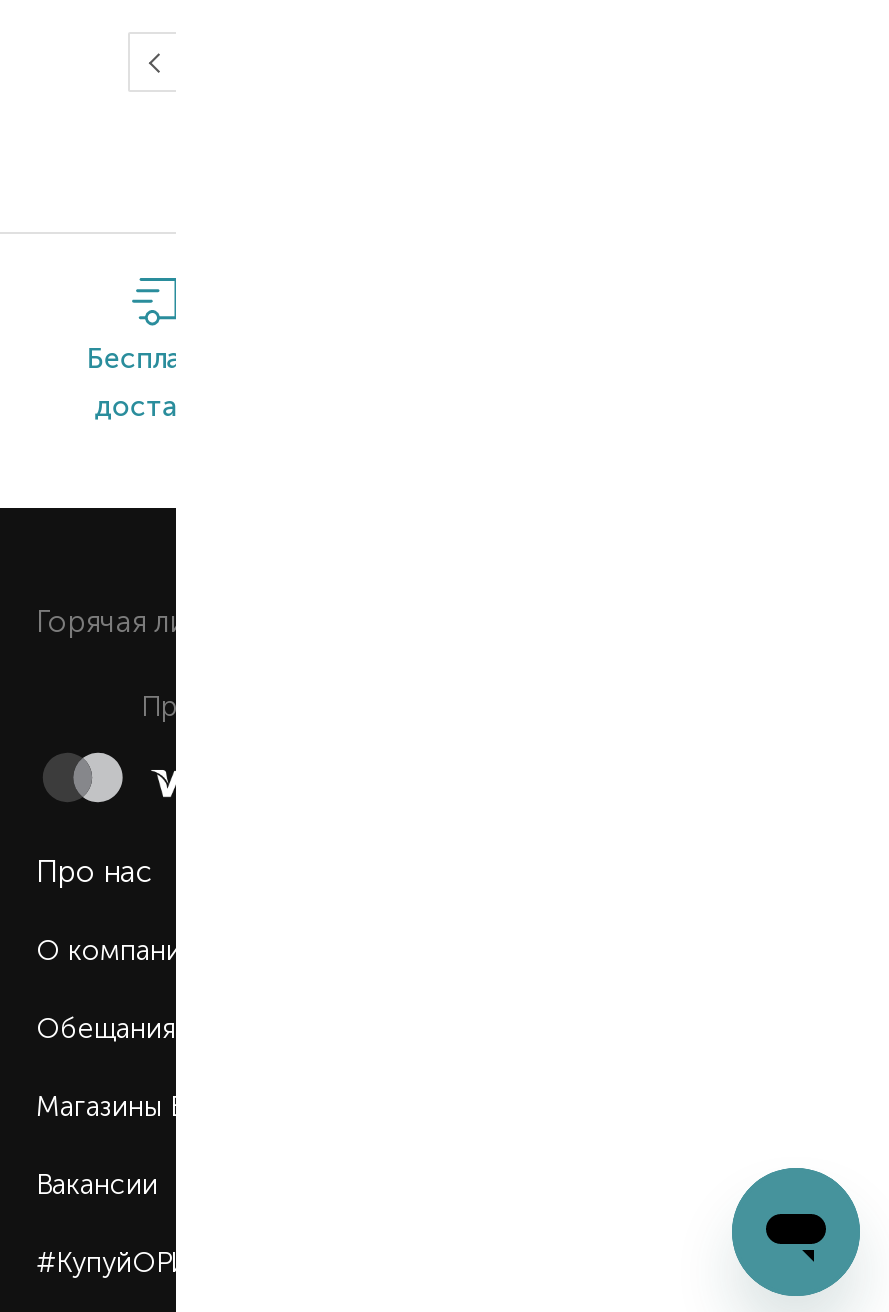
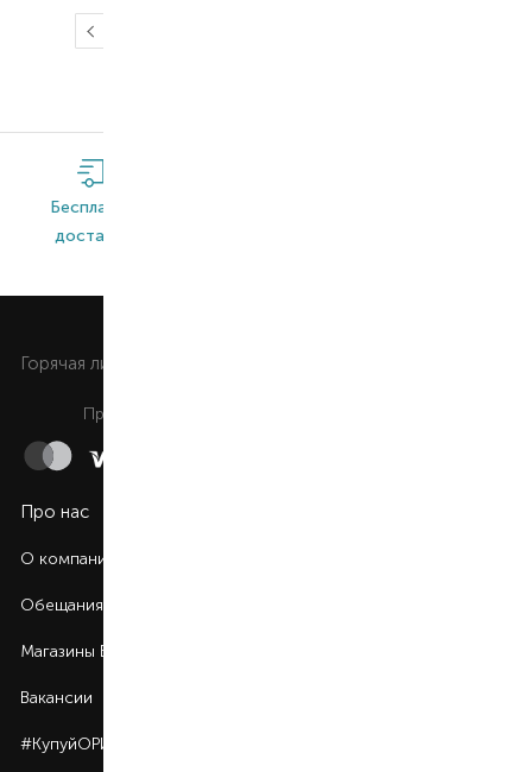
- [image]
